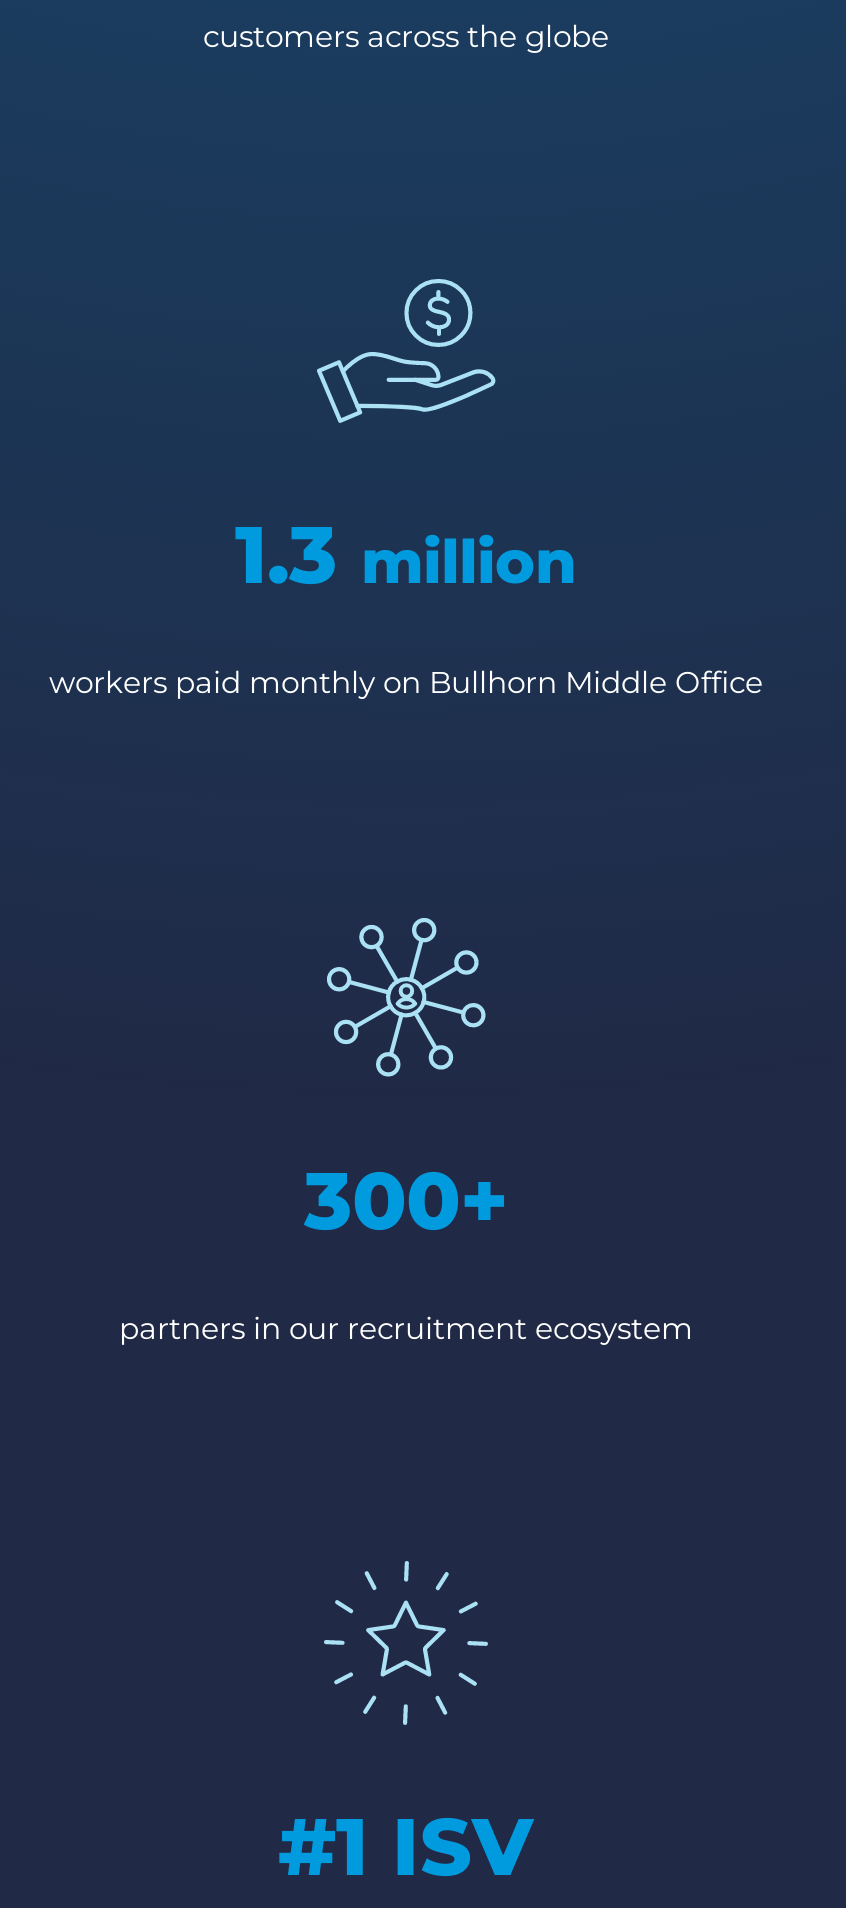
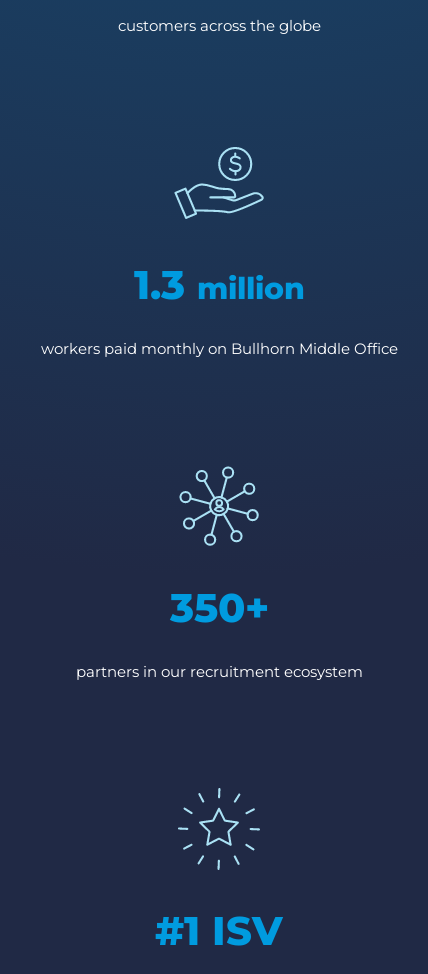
- 300+
+ 350+
